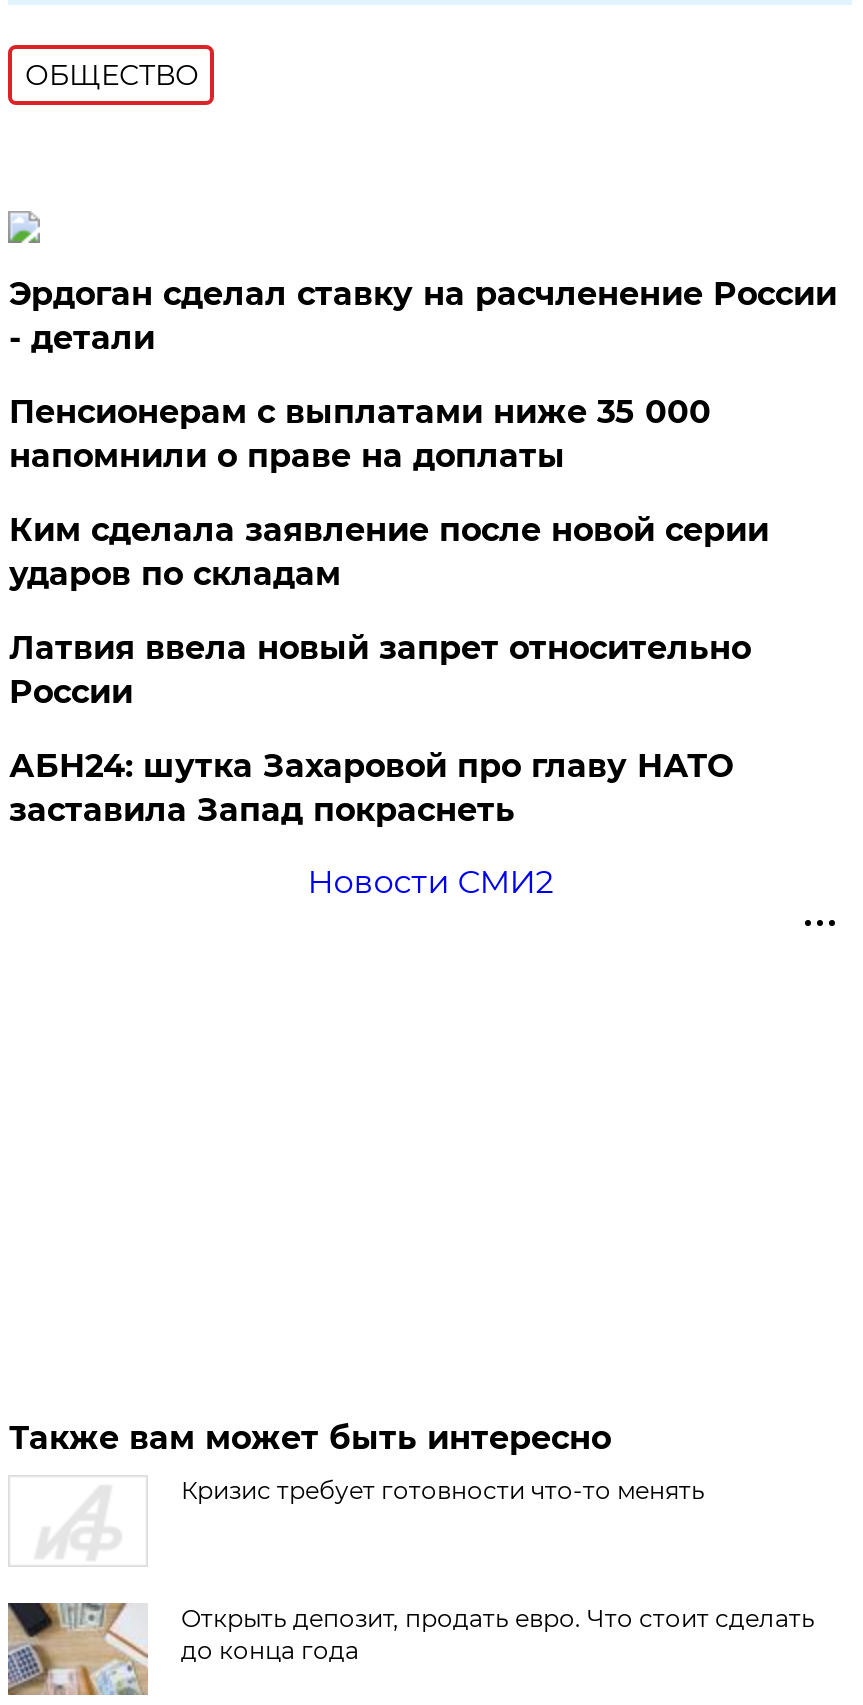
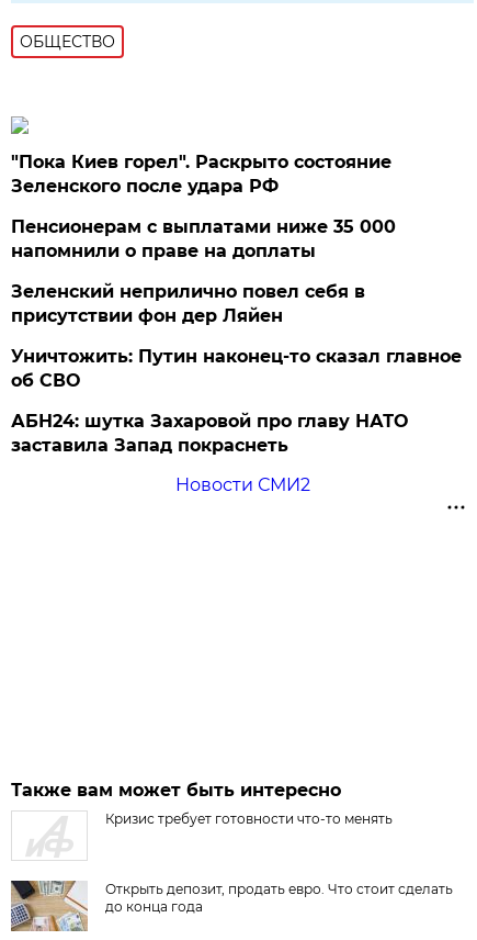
- Эрдоган сделал ставку на расчленение России
- - детали
+ "Пока Киев горел". Раскрыто состояние
+ Зеленского после удара РФ

- Ким сделала заявление после новой серии
- ударов по складам
+ Зеленский неприлично повел cебя в
+ присутствии фон дер Ляйен

- Латвия ввела новый запрет относительно
- России
+ Уничтожить: Путин наконец-то сказал главное
+ об СВО
